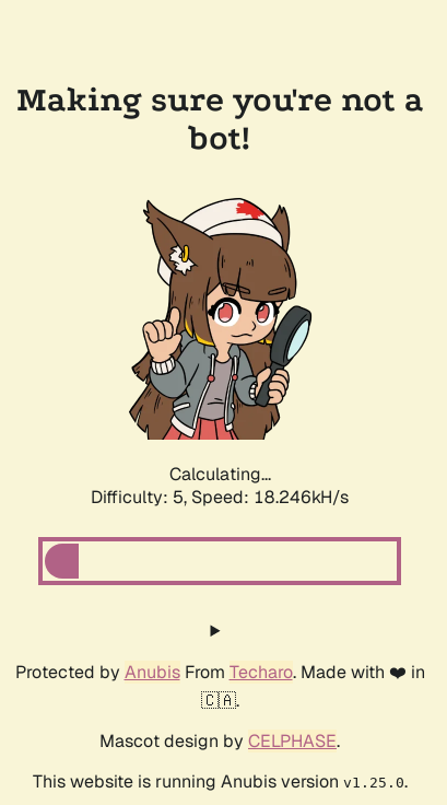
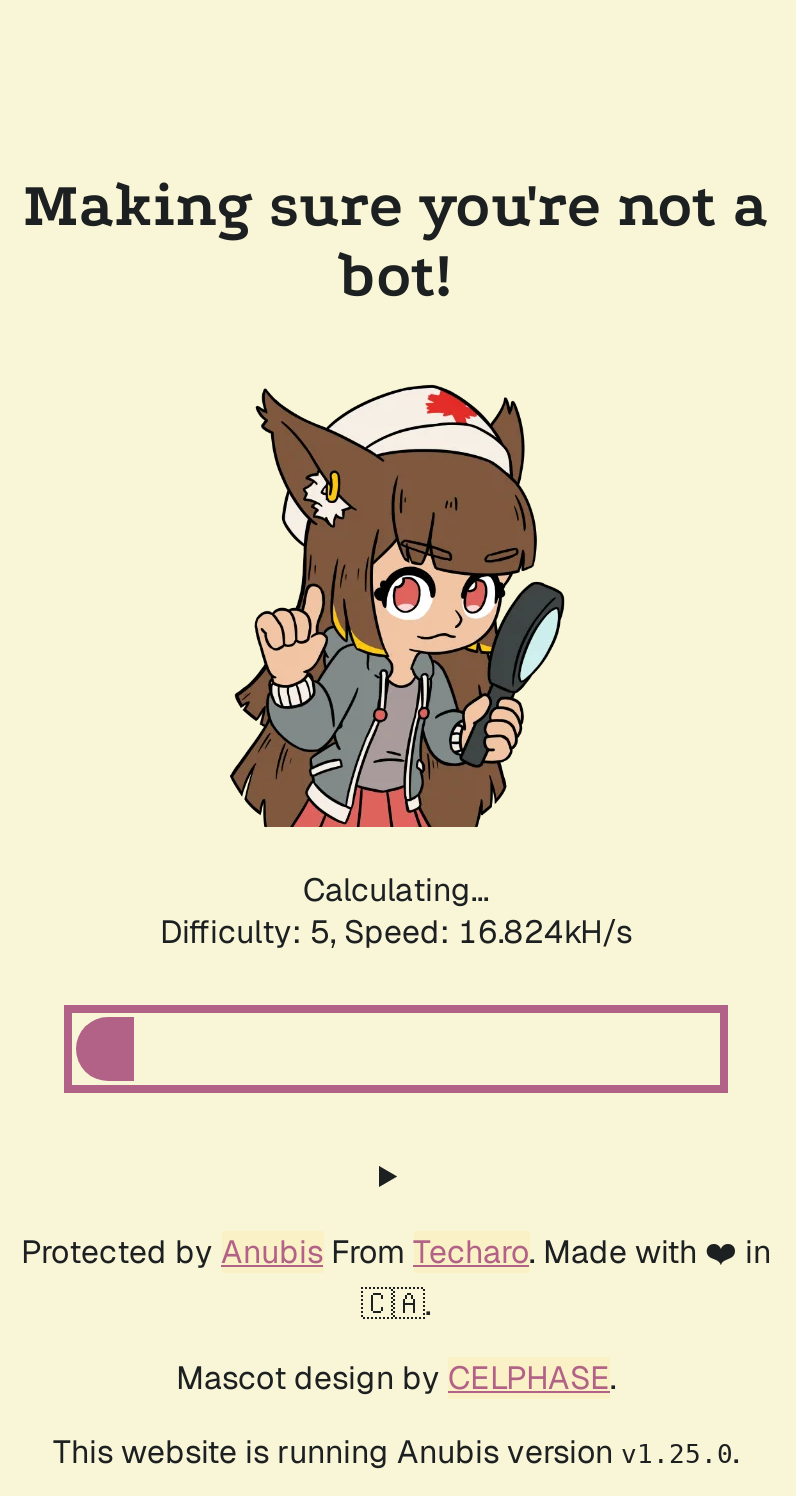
- Difficulty: 5, Speed: 18.246kH/s
+ Difficulty: 5, Speed: 16.824kH/s
